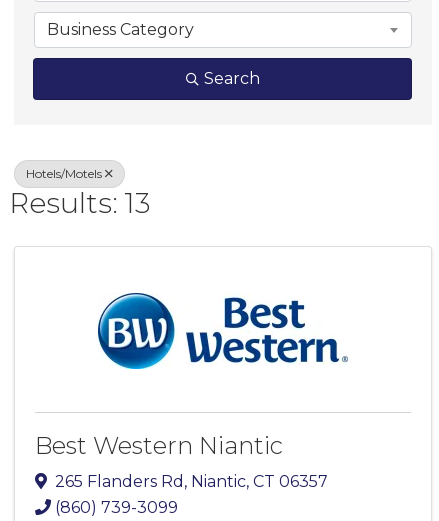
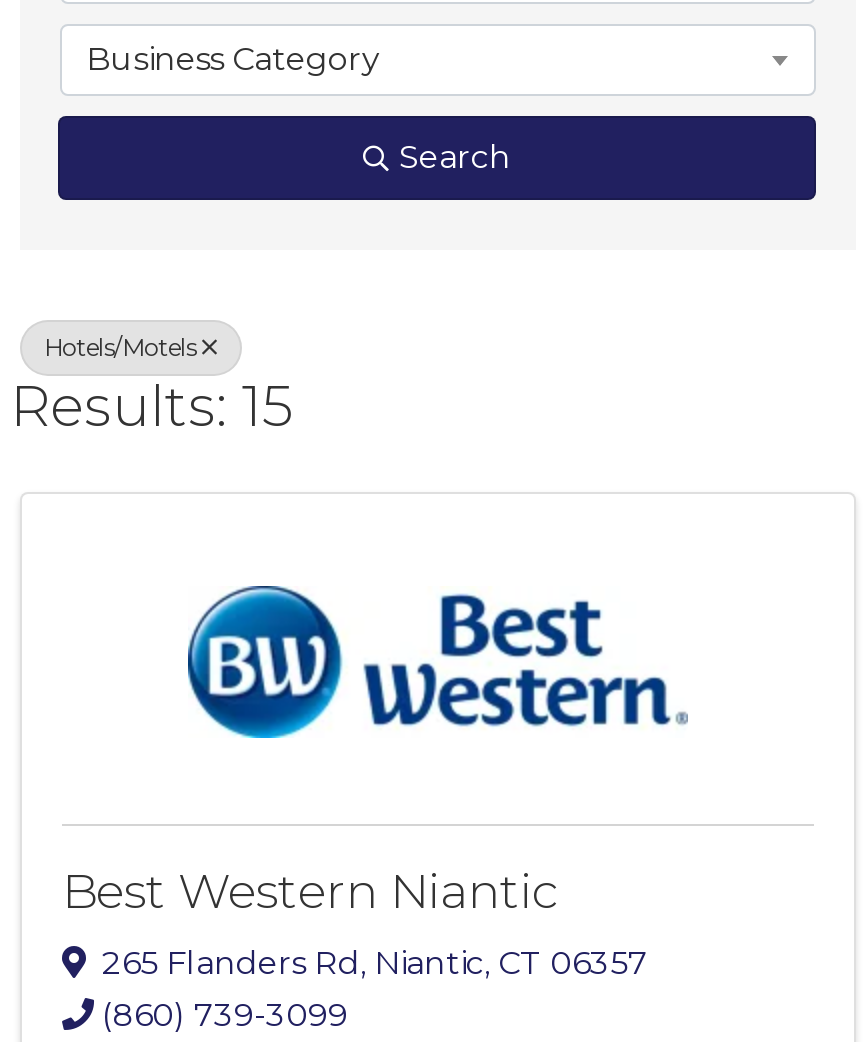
- Results: 13
+ Results: 15
